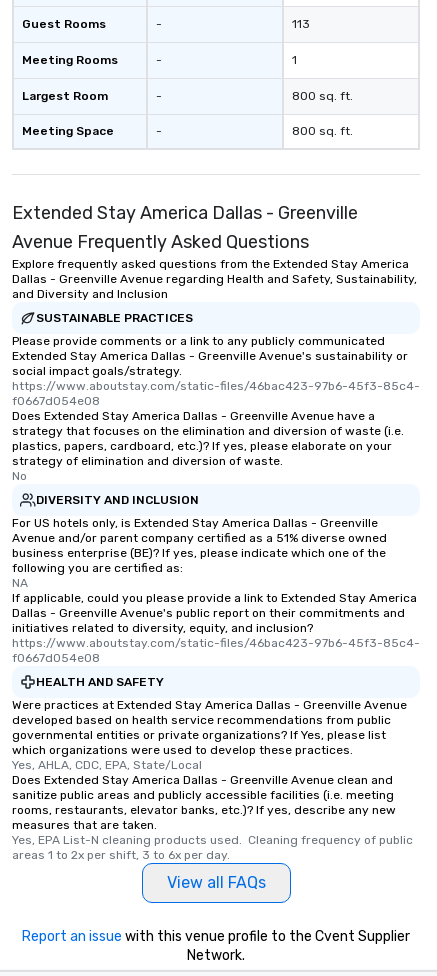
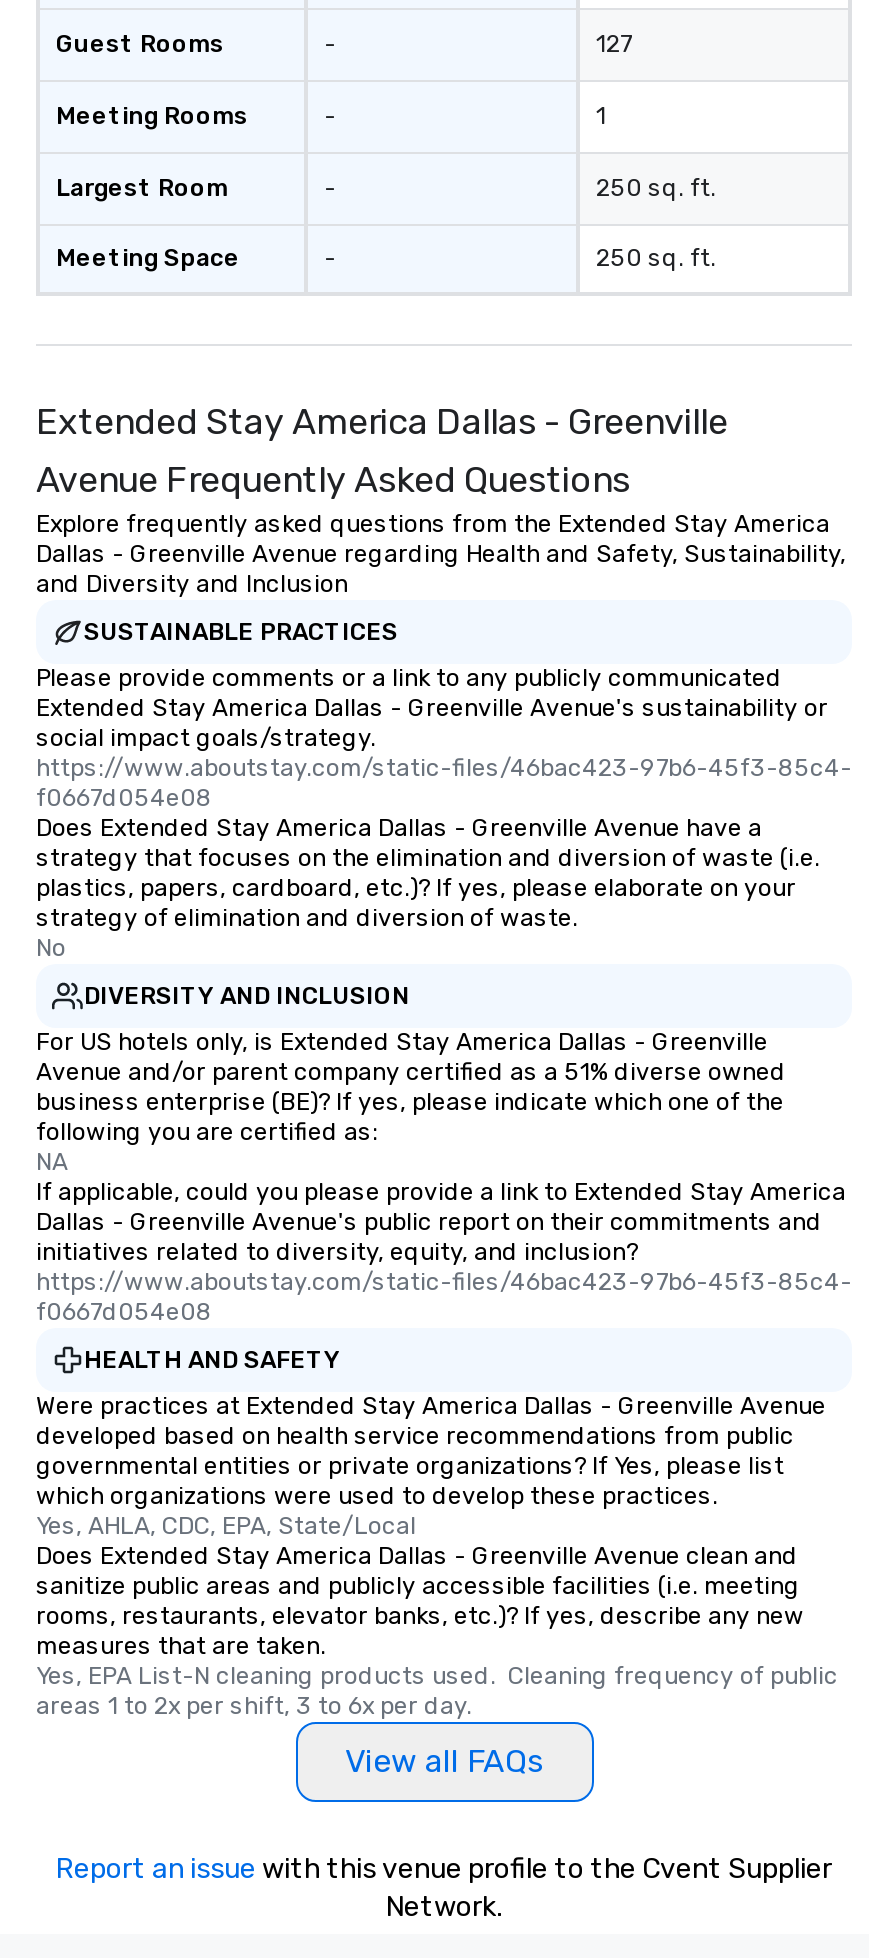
- 113
+ 127

- 800 sq. ft.
+ 250 sq. ft.

- 800 sq. ft.
+ 250 sq. ft.
